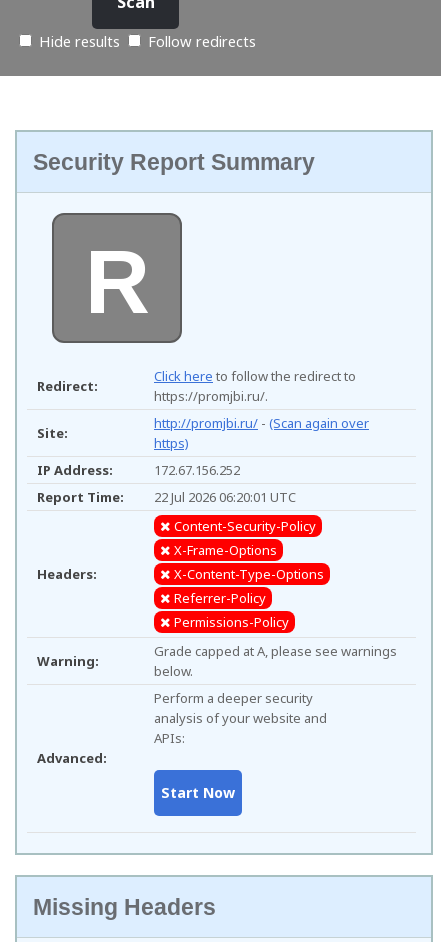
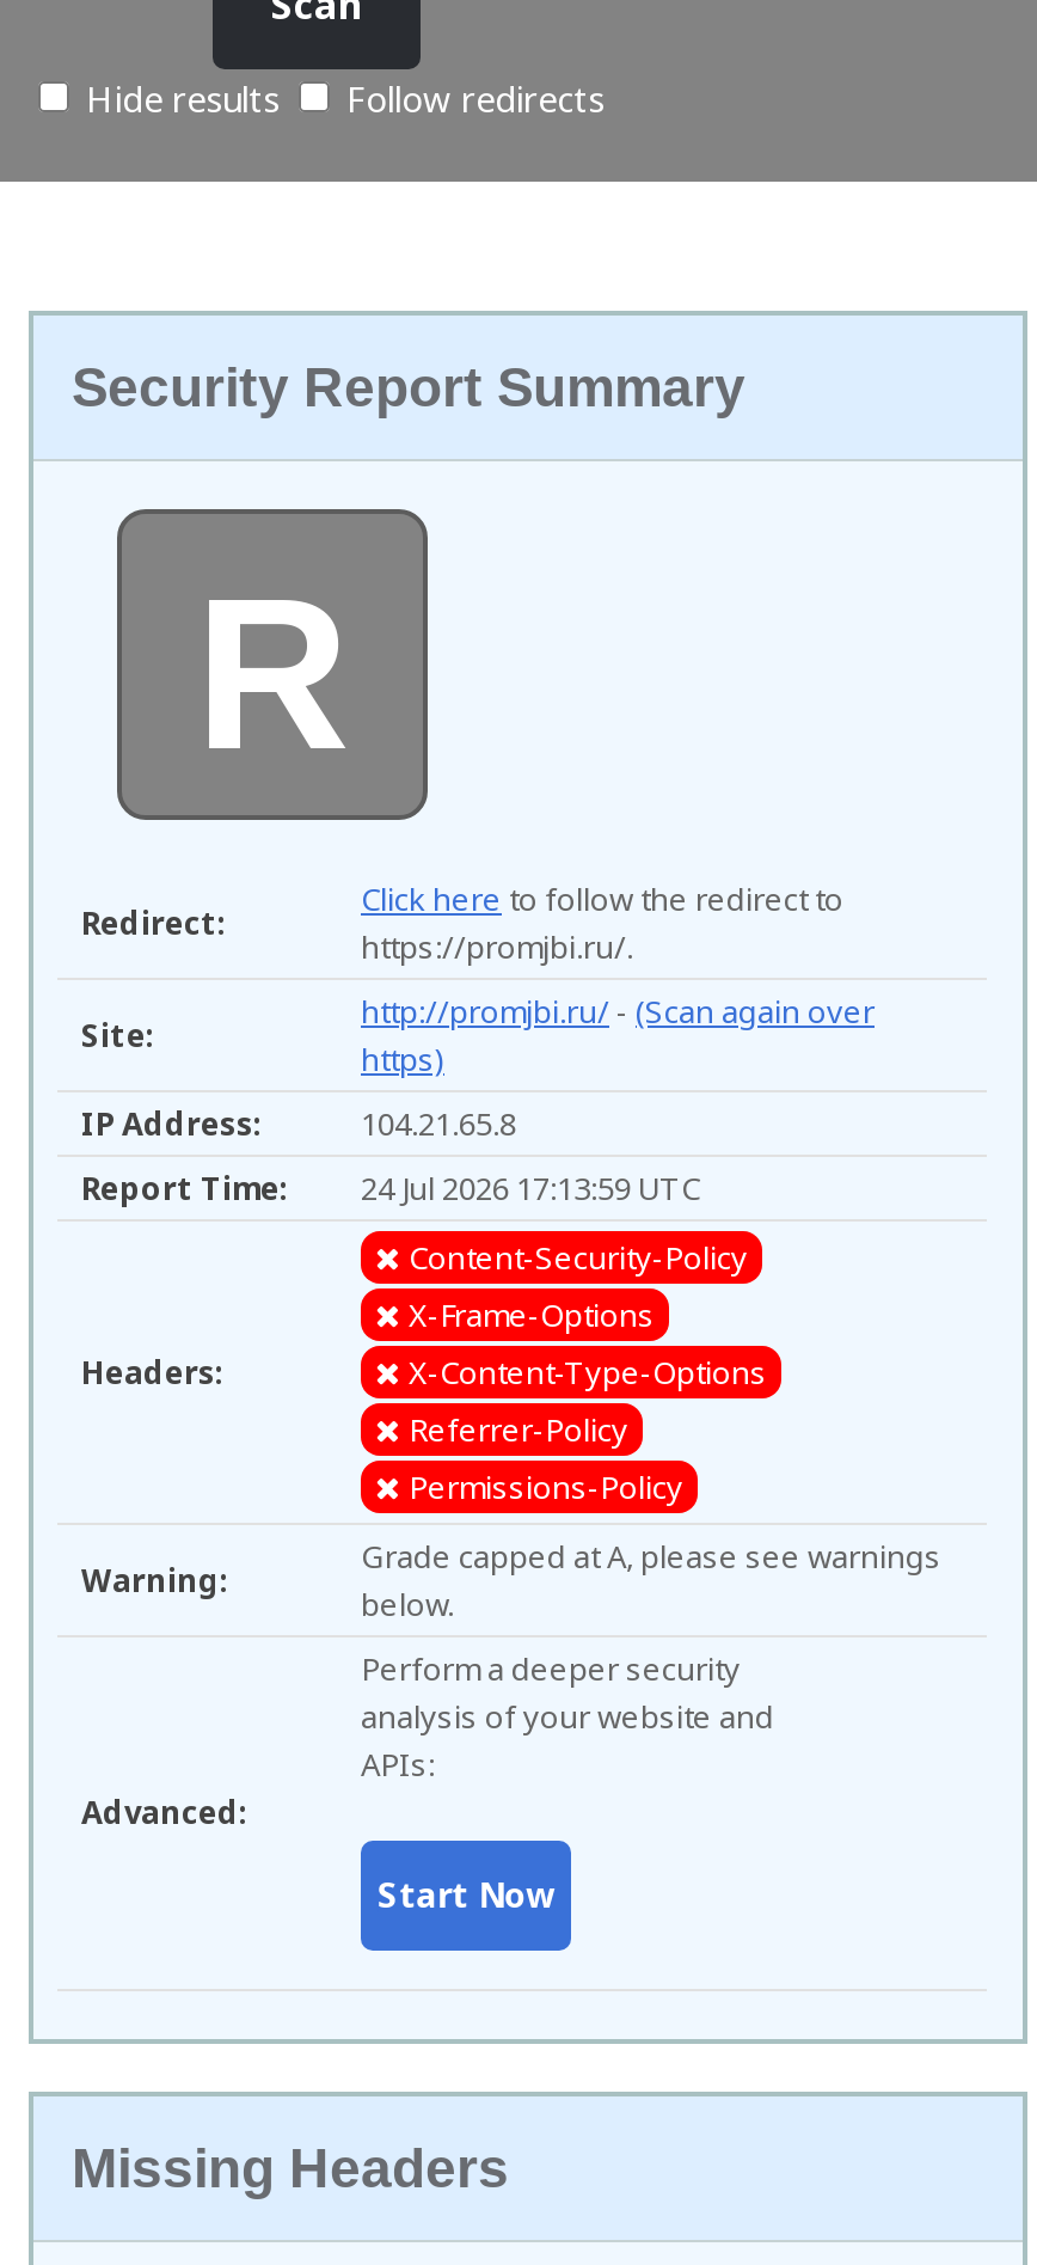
- 172.67.156.252
+ 104.21.65.8

- Report Time: 22 Jul 2026 06:20:01 UTC
+ Report Time: 24 Jul 2026 17:13:59 UTC
